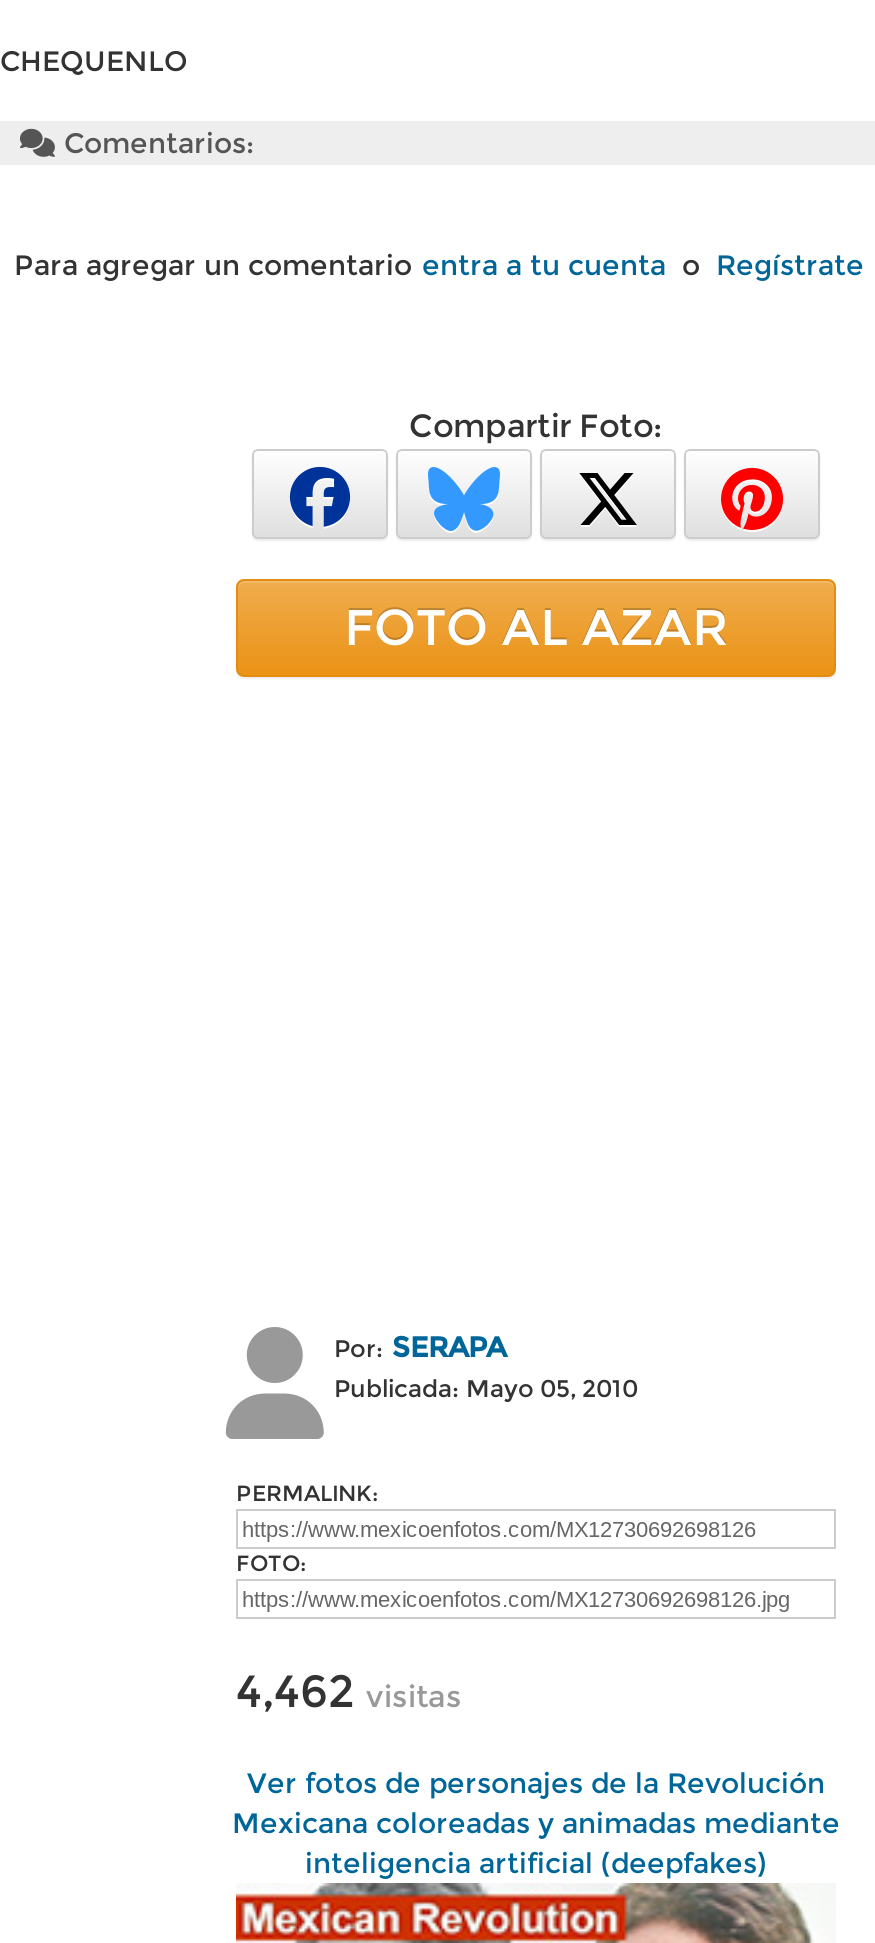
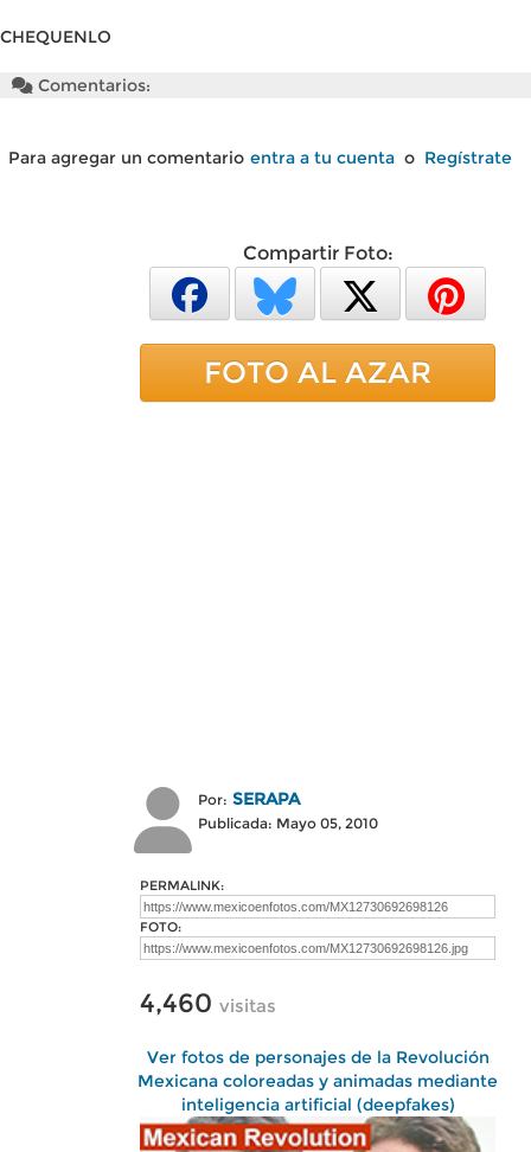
- 4,462 visitas
+ 4,460 visitas
